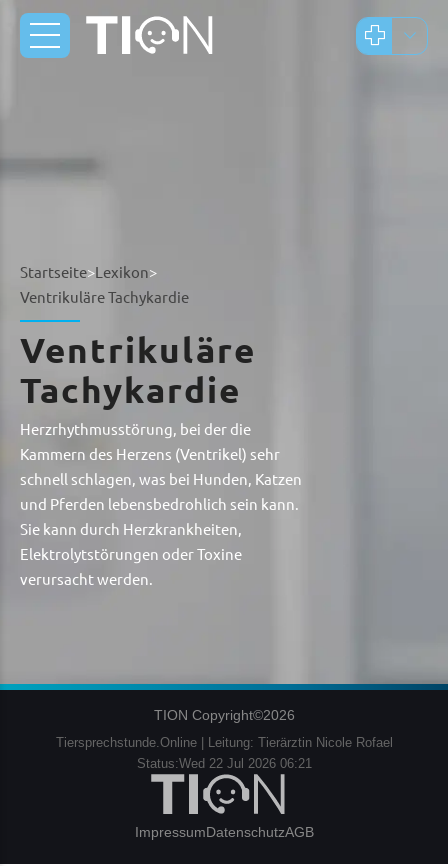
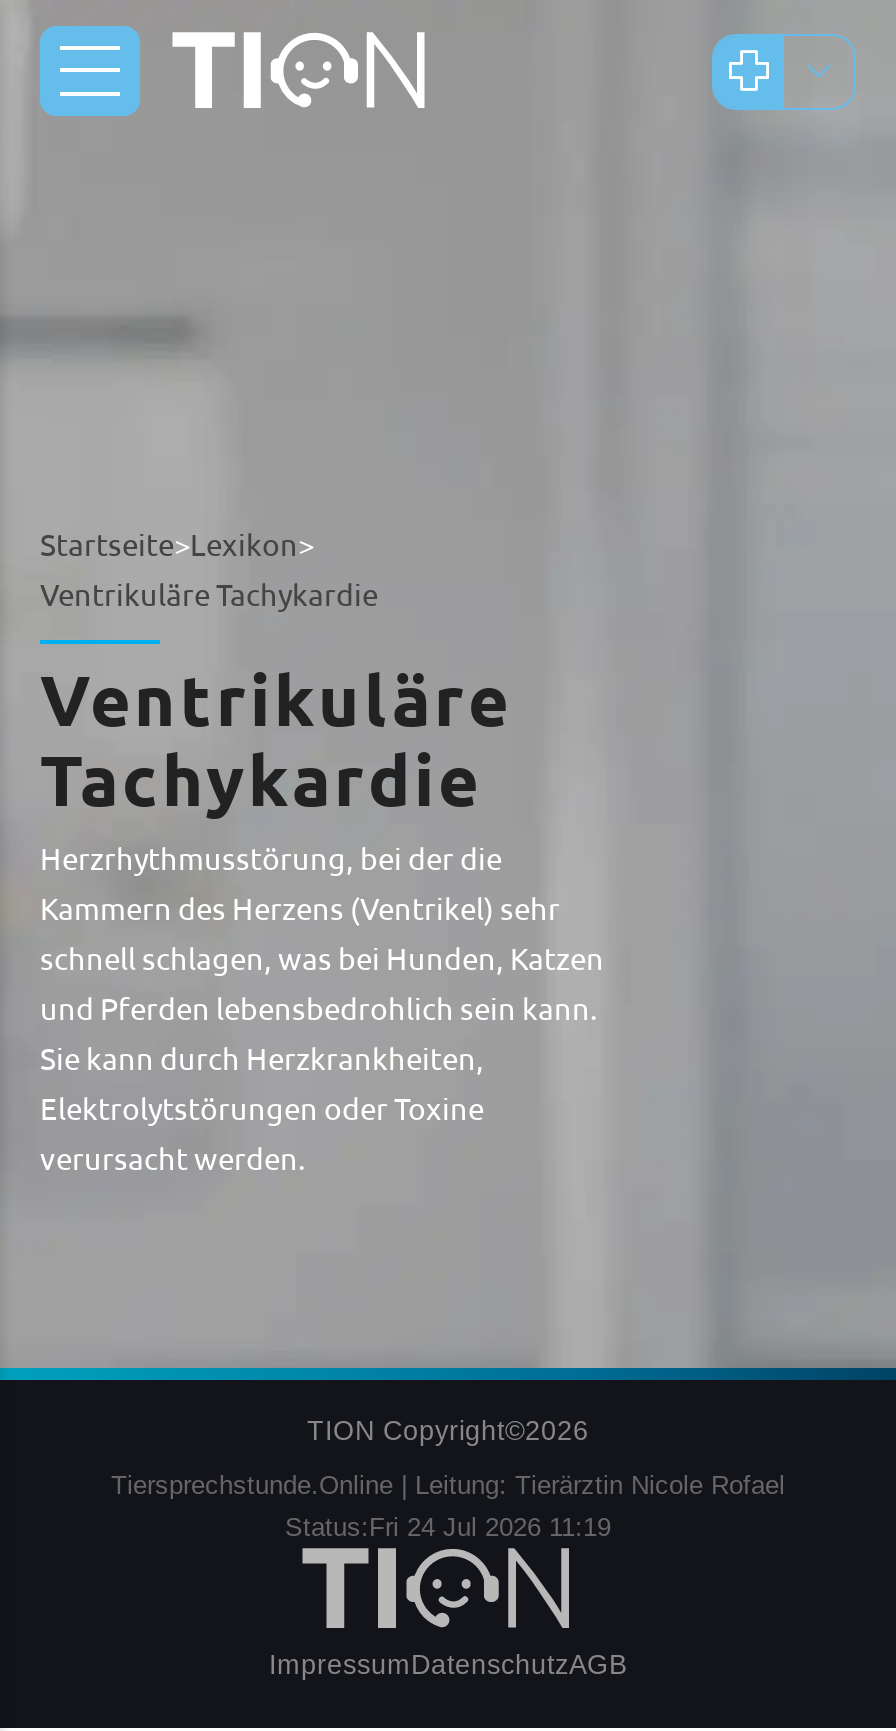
- Status:Wed 22 Jul 2026 06:21
+ Status:Fri 24 Jul 2026 11:19
